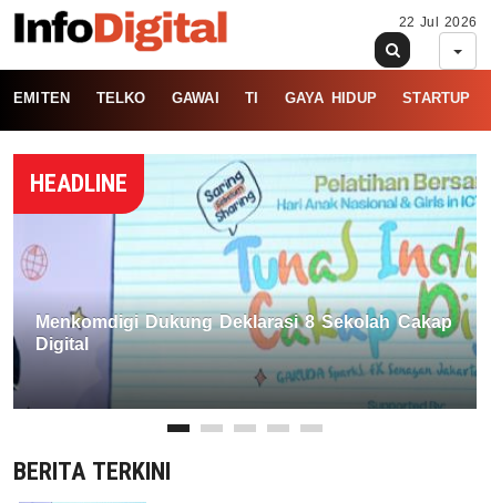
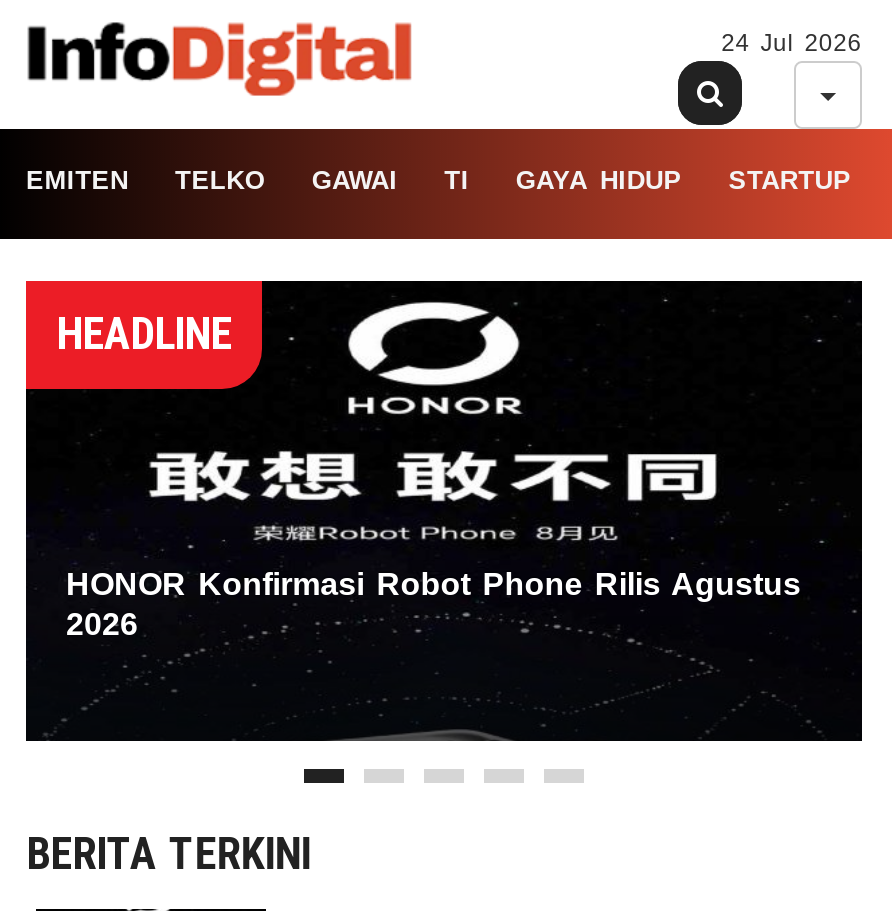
- 22 Jul 2026
+ 24 Jul 2026

- [image]
- Menkomdigi Dukung Deklarasi 8 Sekolah Cakap
- Digital
+ [image]
+ HONOR Konfirmasi Robot Phone Rilis Agustus
+ 2026
